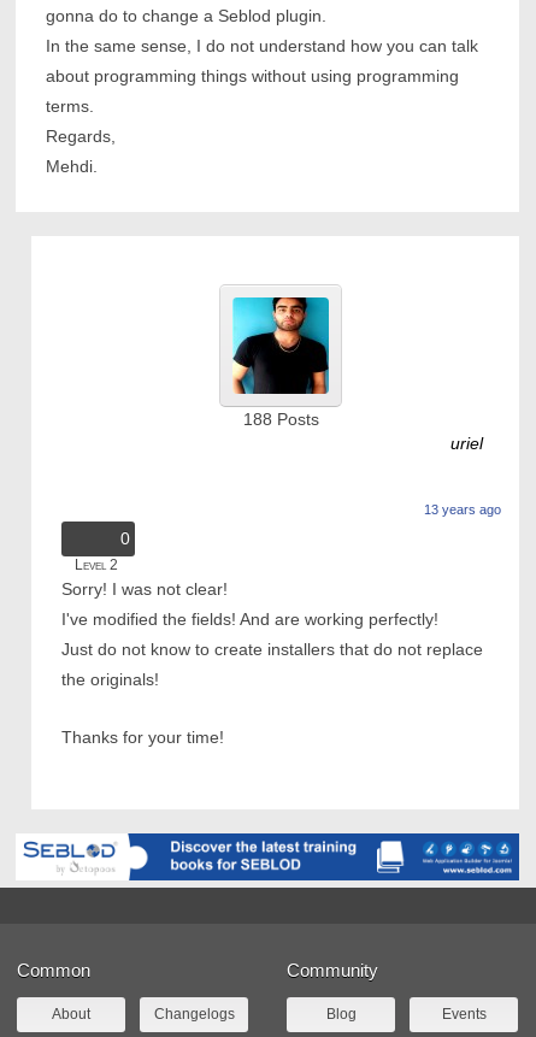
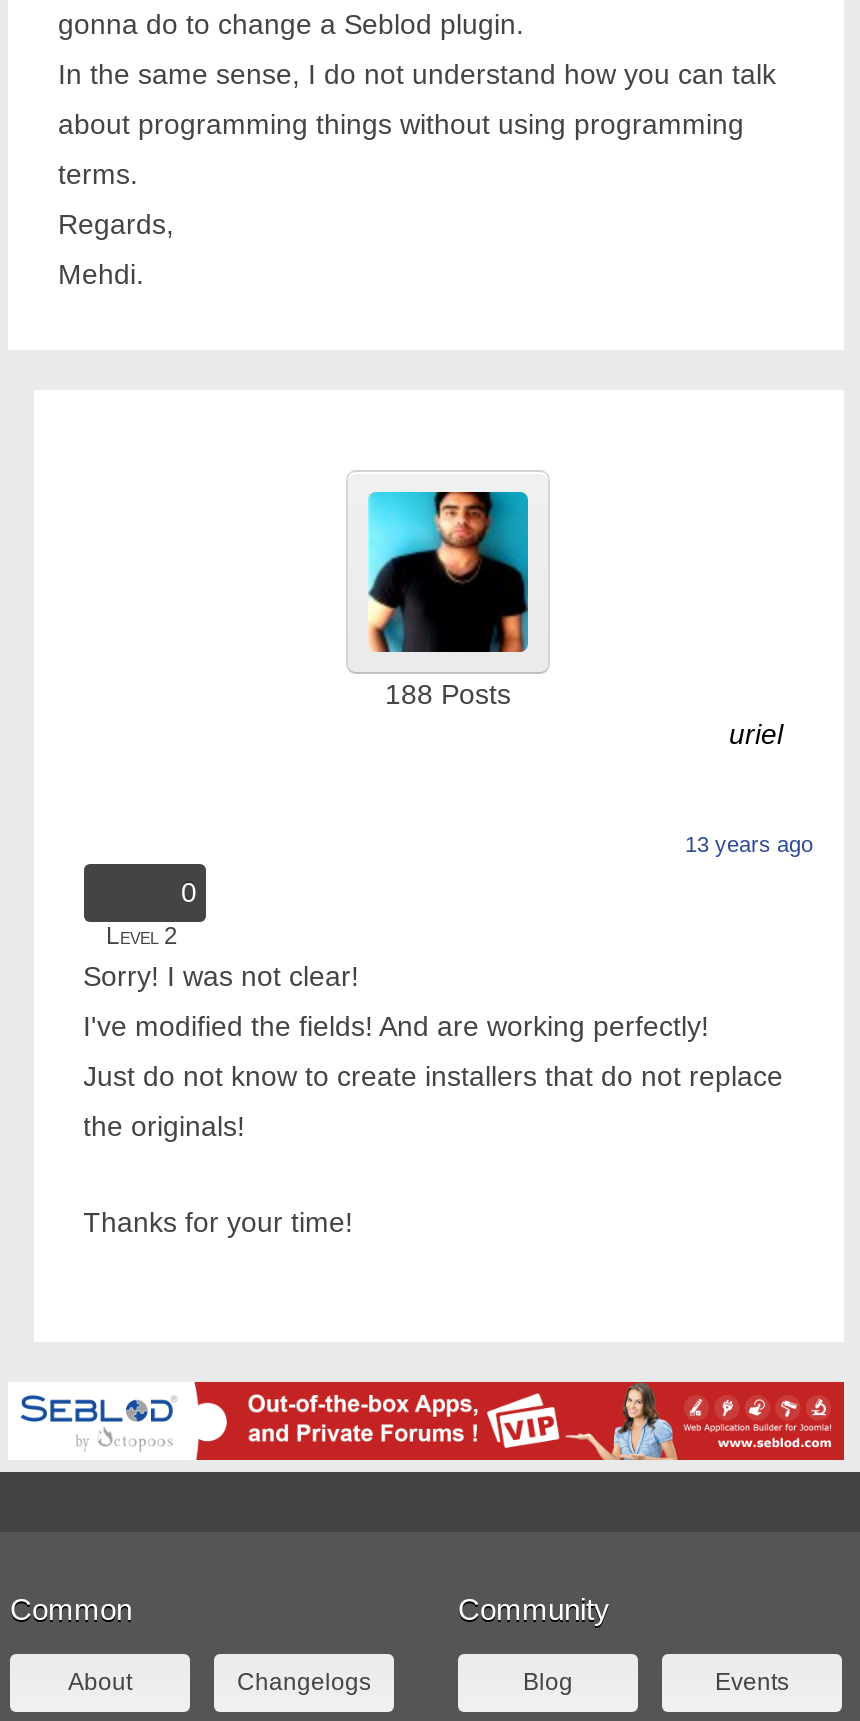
- [image]
+ [image]
